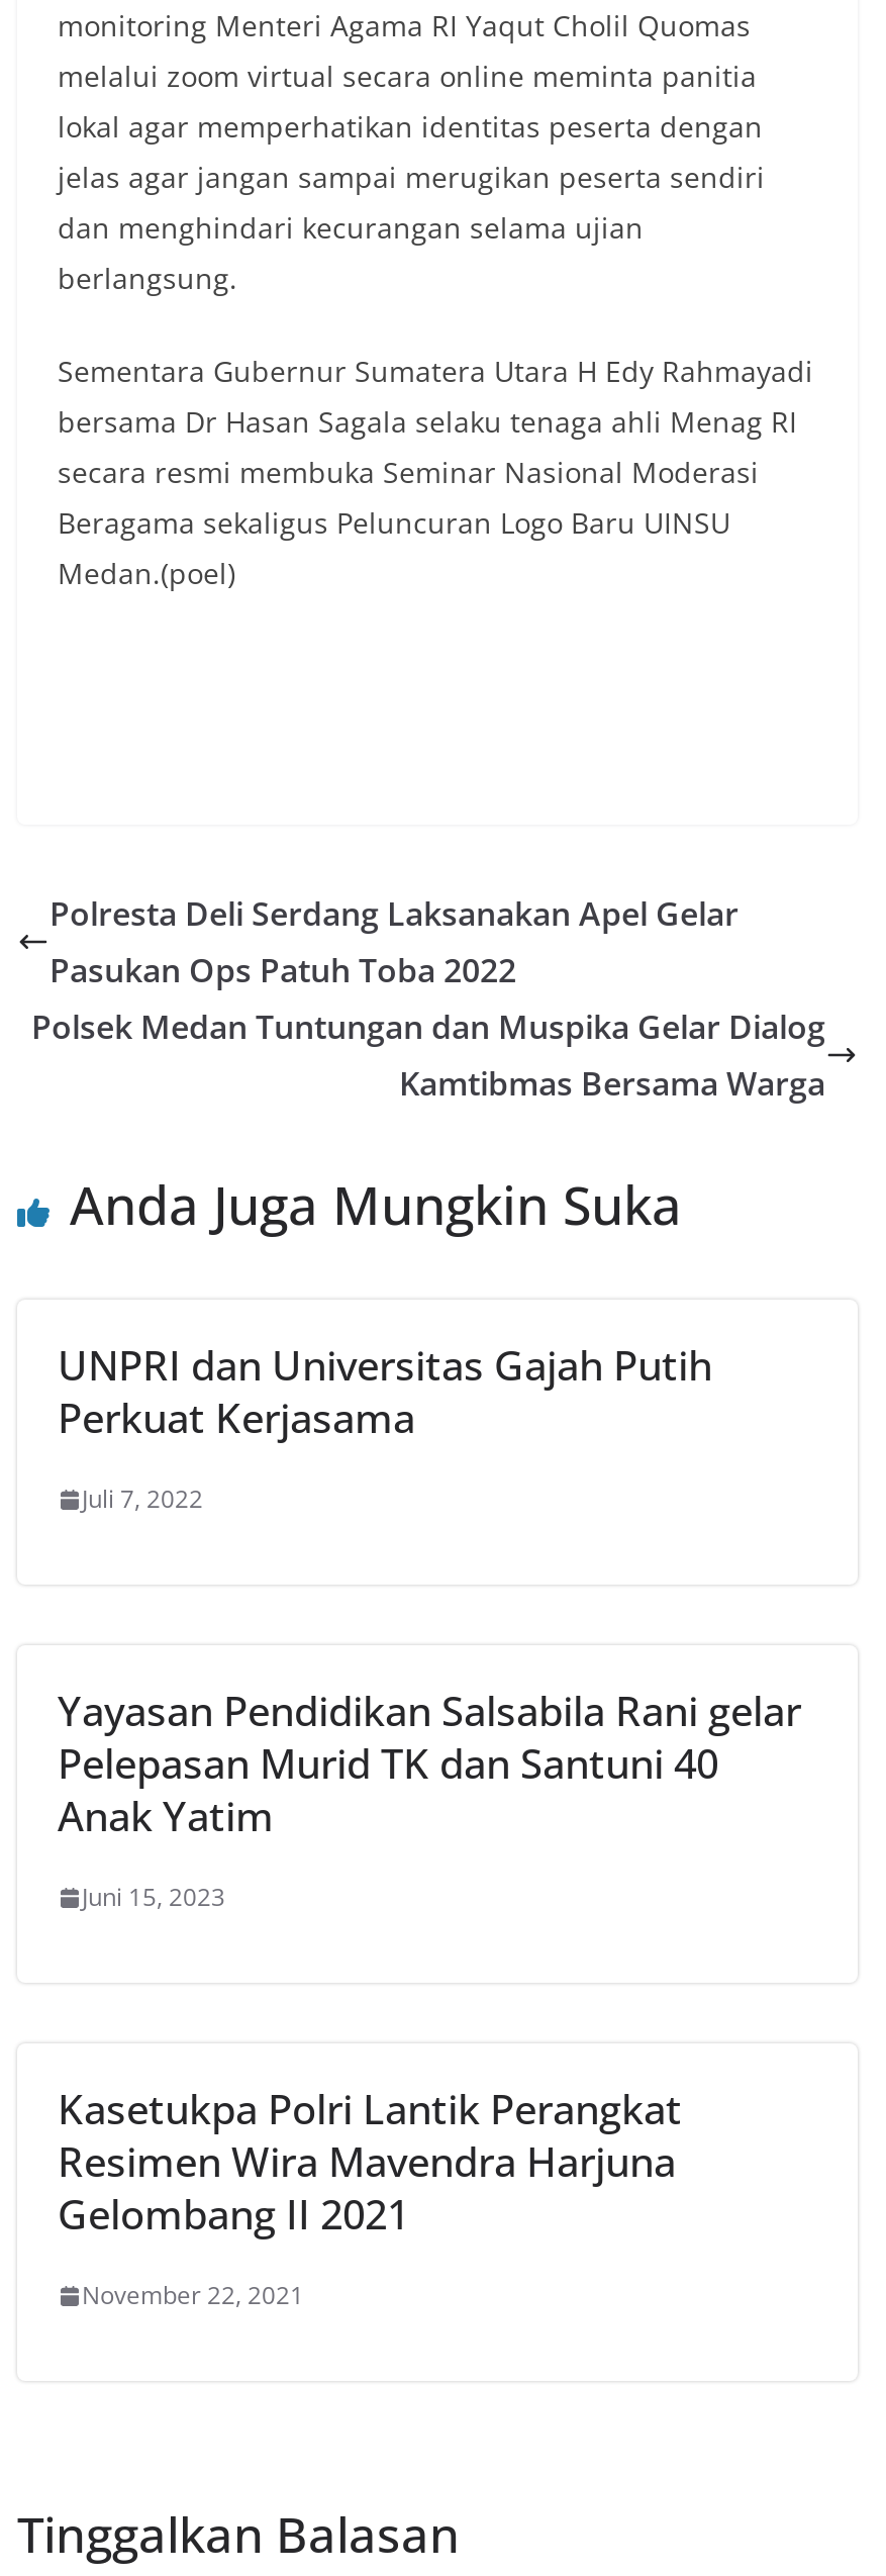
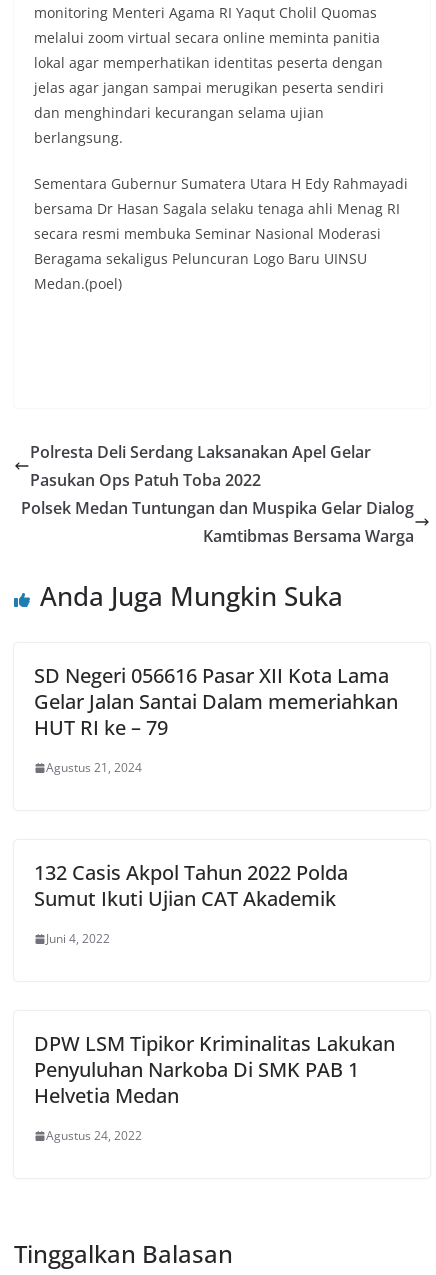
- UNPRI dan Universitas Gajah Putih
- Perkuat Kerjasama
+ SD Negeri 056616 Pasar XII Kota Lama
+ Gelar Jalan Santai Dalam memeriahkan
+ HUT RI ke – 79

- Juli 7, 2022
+ Agustus 21, 2024

- Yayasan Pendidikan Salsabila Rani gelar
- Pelepasan Murid TK dan Santuni 40
- Anak Yatim
+ 132 Casis Akpol Tahun 2022 Polda
+ Sumut Ikuti Ujian CAT Akademik

- Juni 15, 2023
+ Juni 4, 2022

- Kasetukpa Polri Lantik Perangkat
- Resimen Wira Mavendra Harjuna
- Gelombang II 2021
+ DPW LSM Tipikor Kriminalitas Lakukan
+ Penyuluhan Narkoba Di SMK PAB 1
+ Helvetia Medan

- November 22, 2021
+ Agustus 24, 2022
